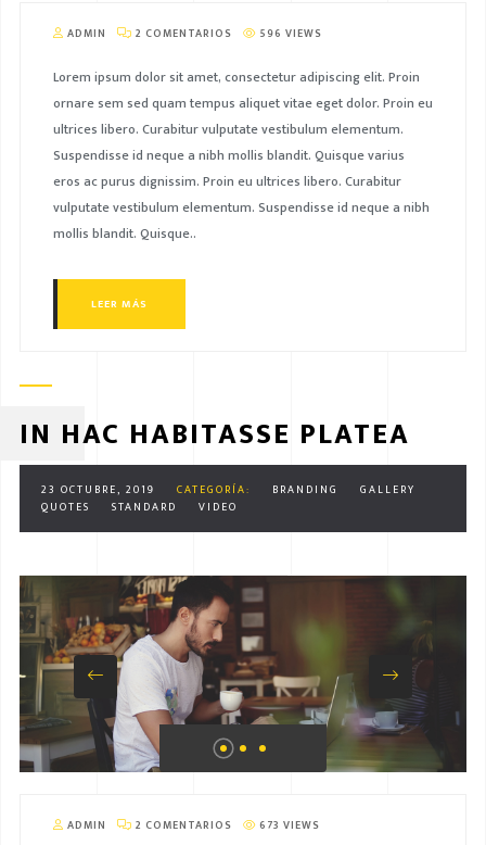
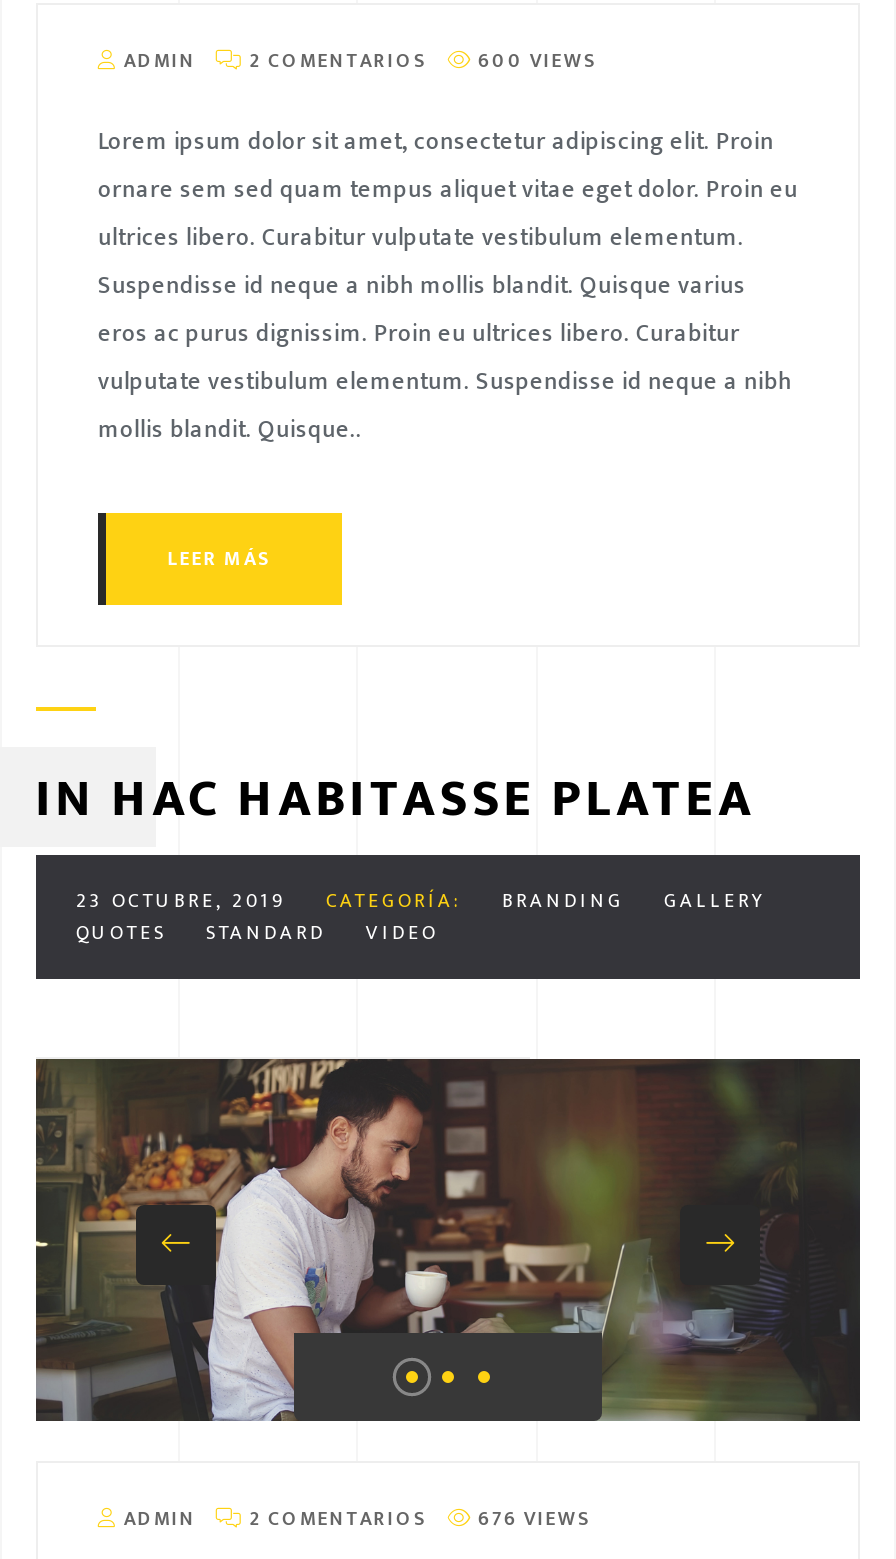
- ADMIN 2 COMENTARIOS 596 VIEWS
+ ADMIN 2 COMENTARIOS 600 VIEWS

- ADMIN 2 COMENTARIOS 673 VIEWS
+ ADMIN 2 COMENTARIOS 676 VIEWS
